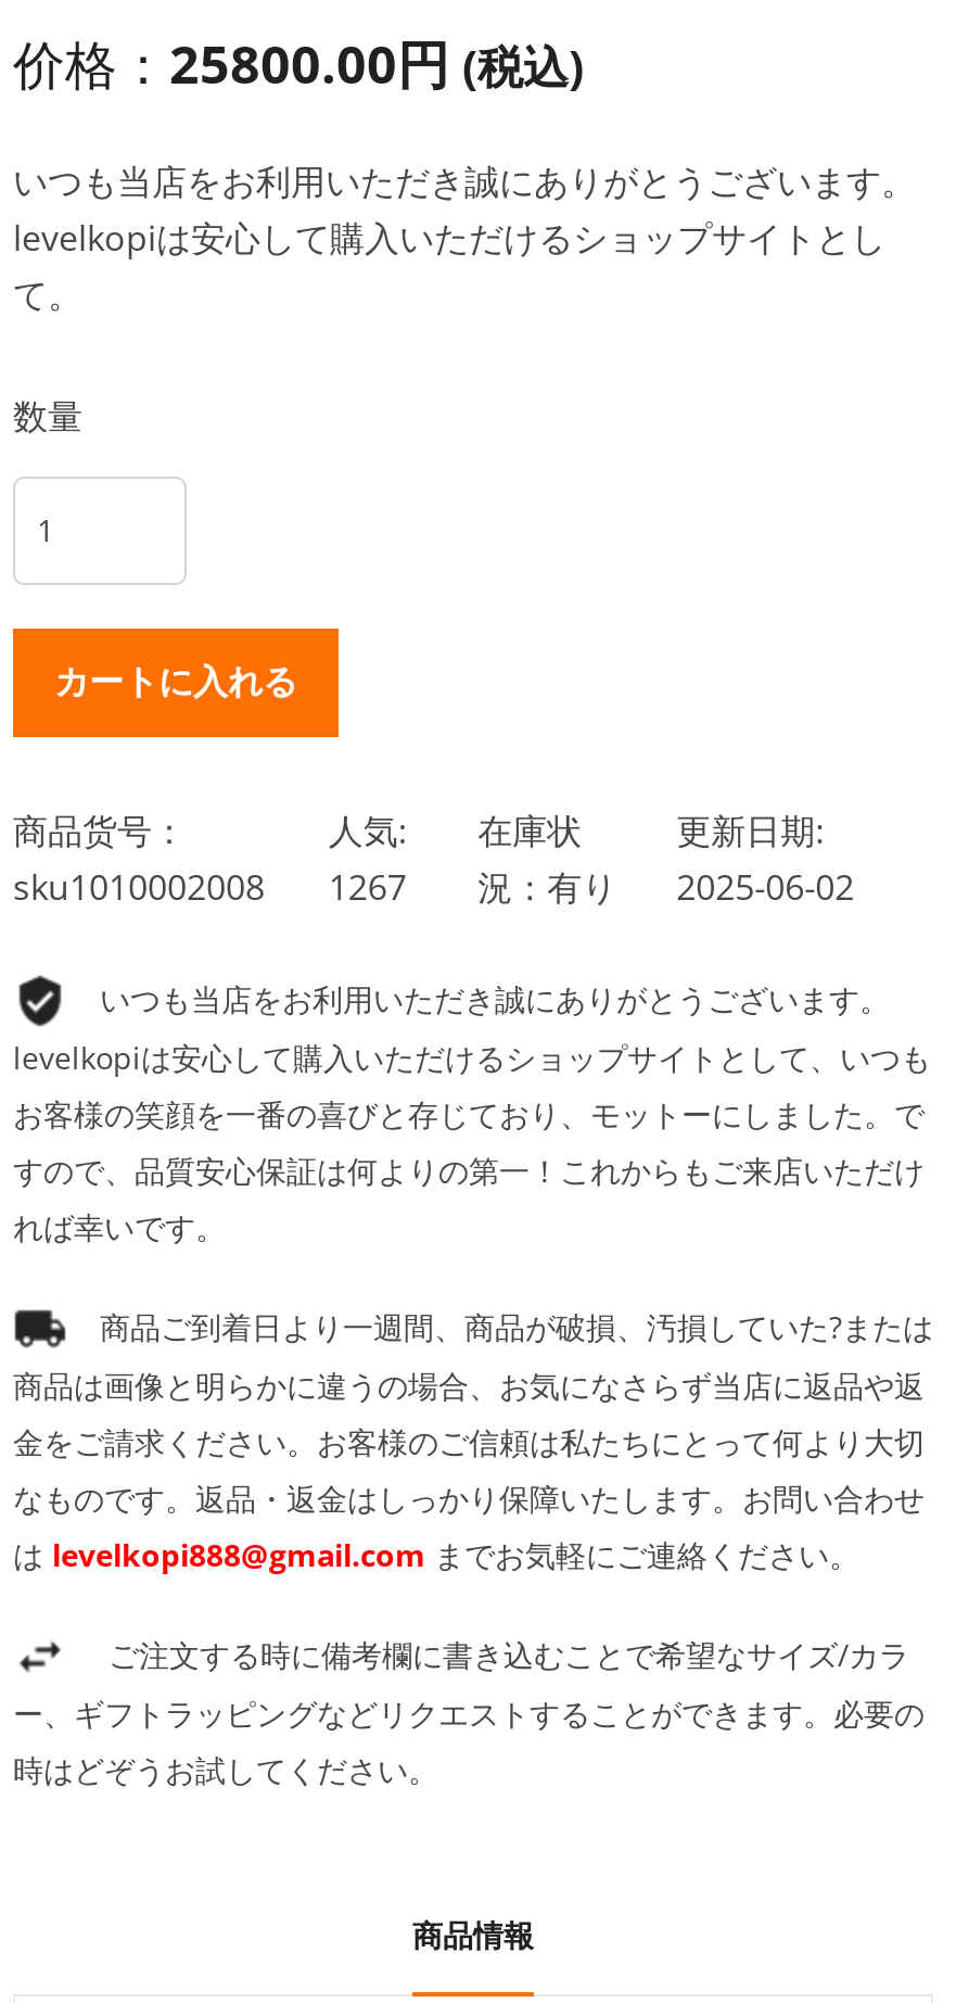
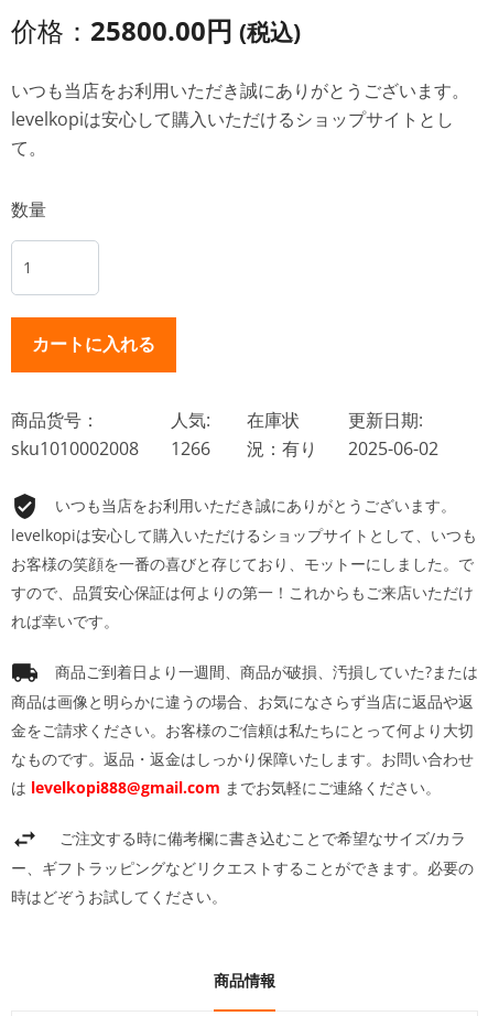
- sku1010002008 1267 況：有り 2025-06-02
+ sku1010002008 1266 況：有り 2025-06-02
